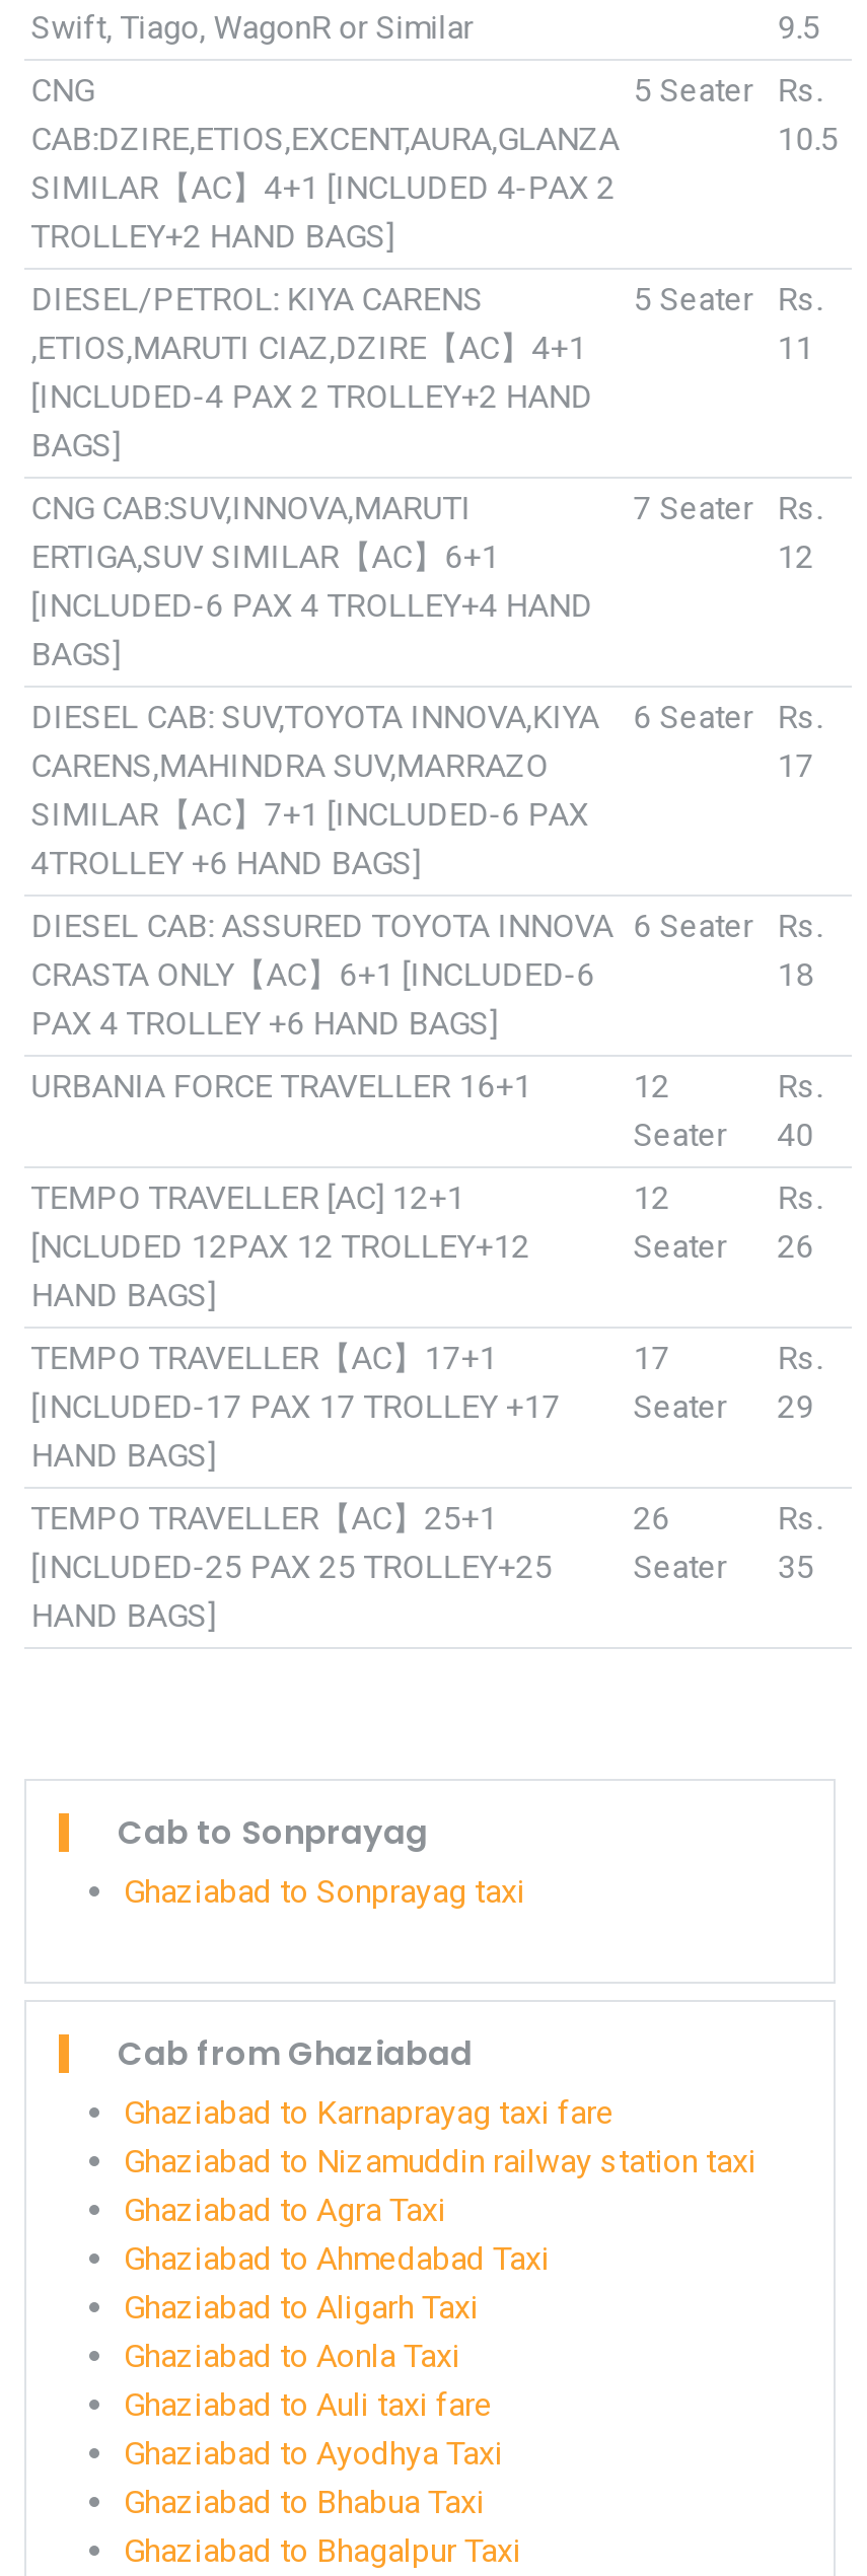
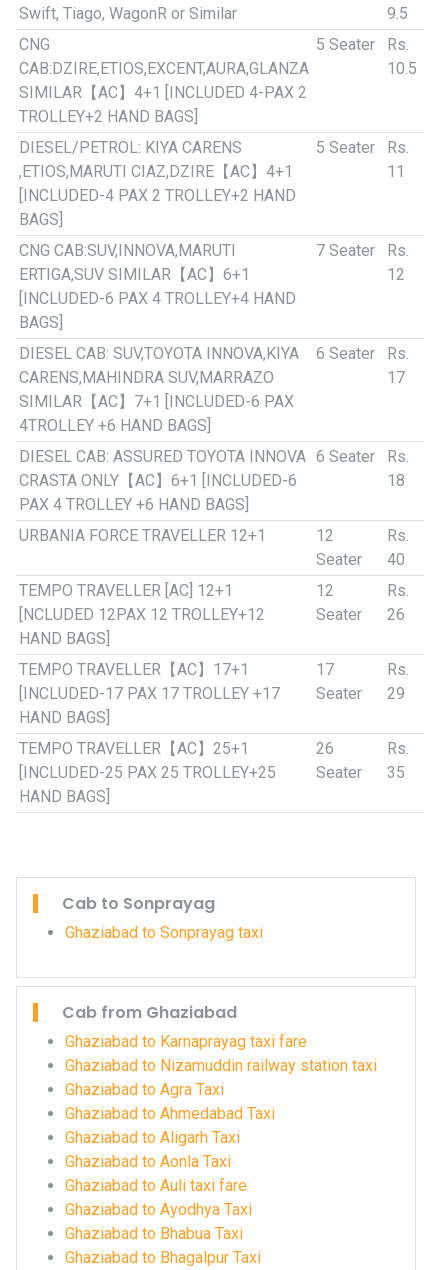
- URBANIA FORCE TRAVELLER 16+1
+ URBANIA FORCE TRAVELLER 12+1
